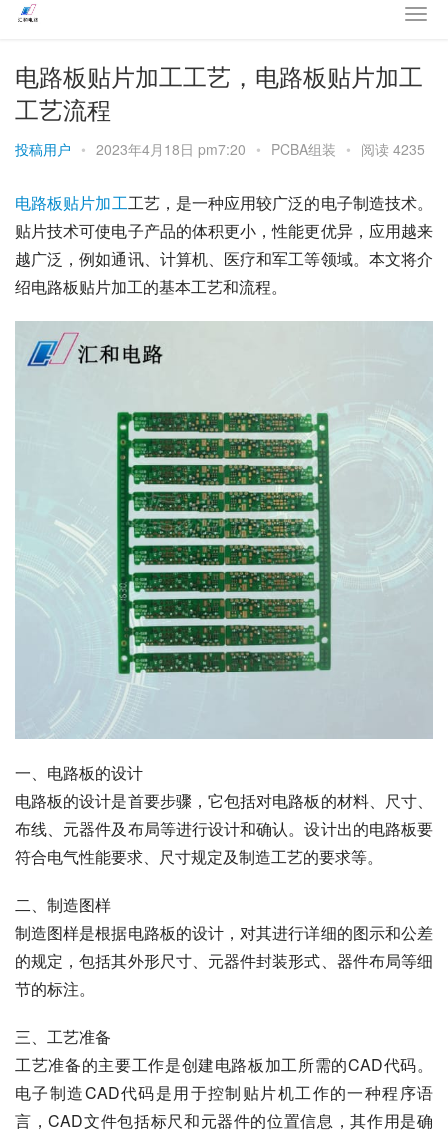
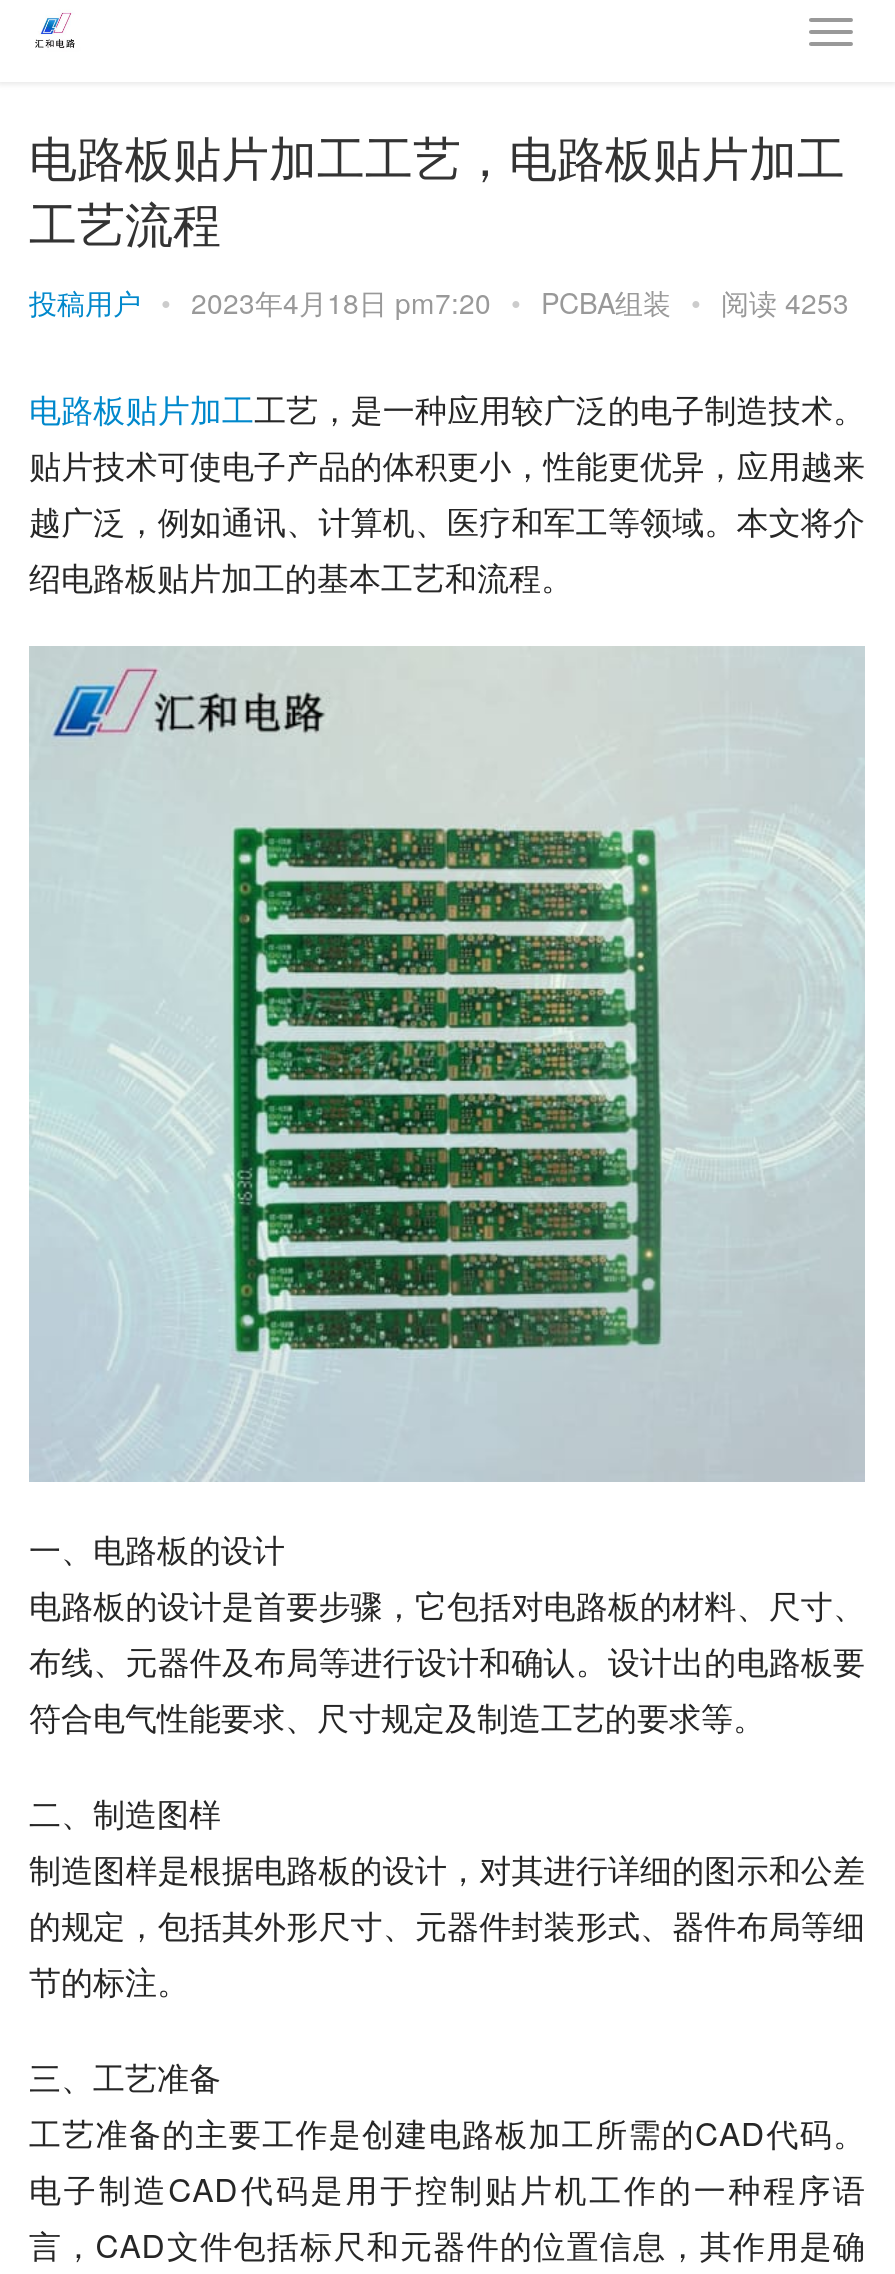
- 投稿用户 • 2023年4月18日 pm7:20 • PCBA组装 • 阅读 4235
+ 投稿用户 • 2023年4月18日 pm7:20 • PCBA组装 • 阅读 4253
